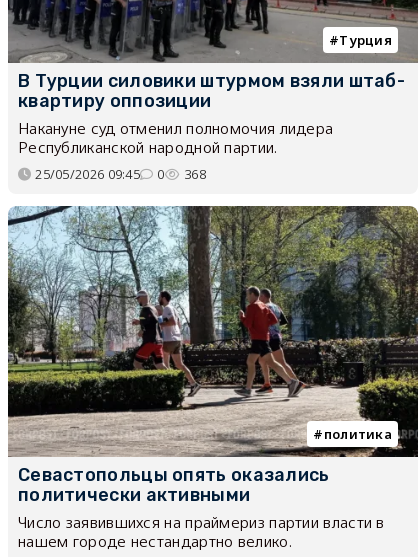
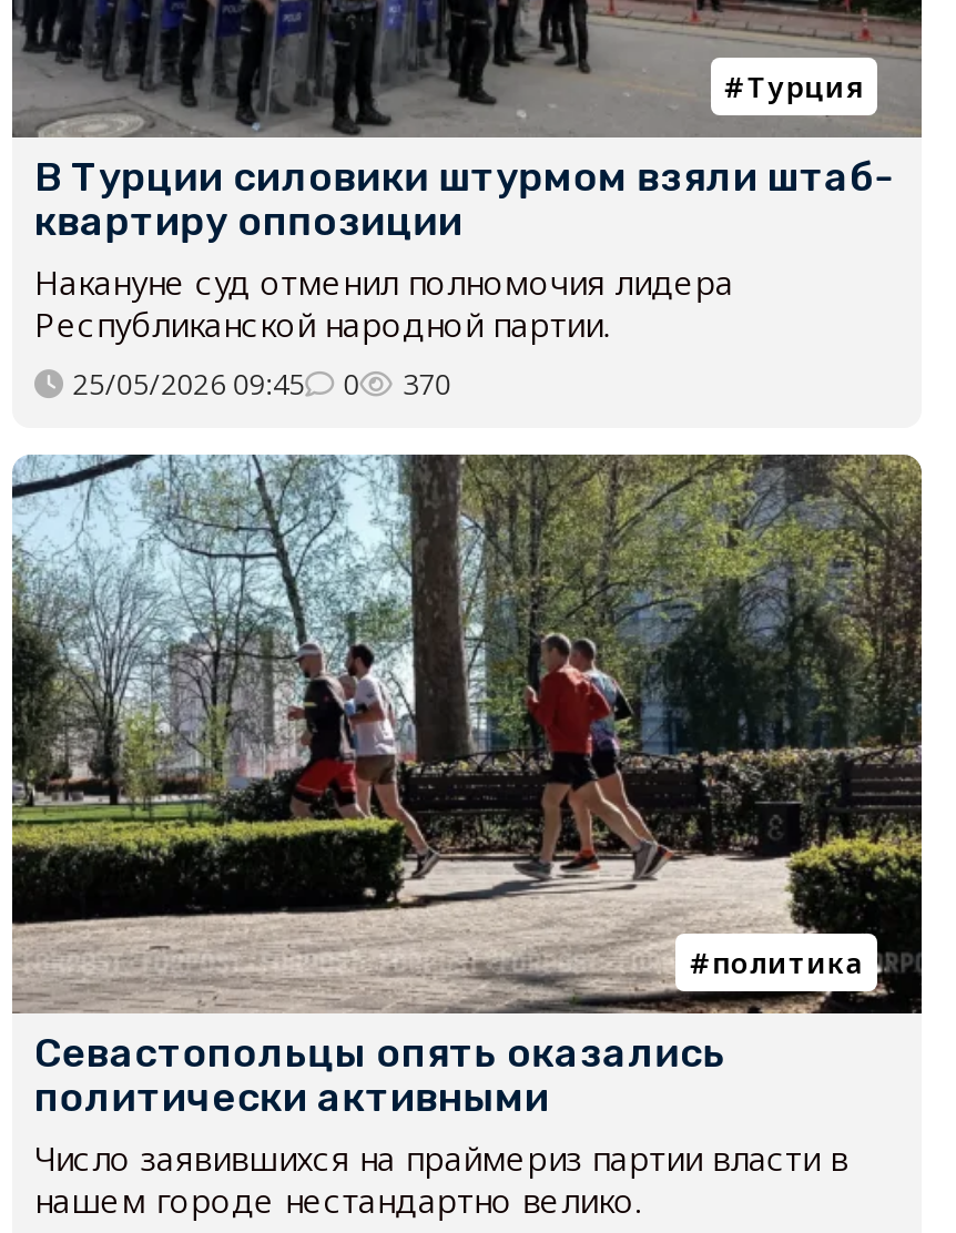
- 25/05/2026 09:45 0 368
+ 25/05/2026 09:45 0 370
